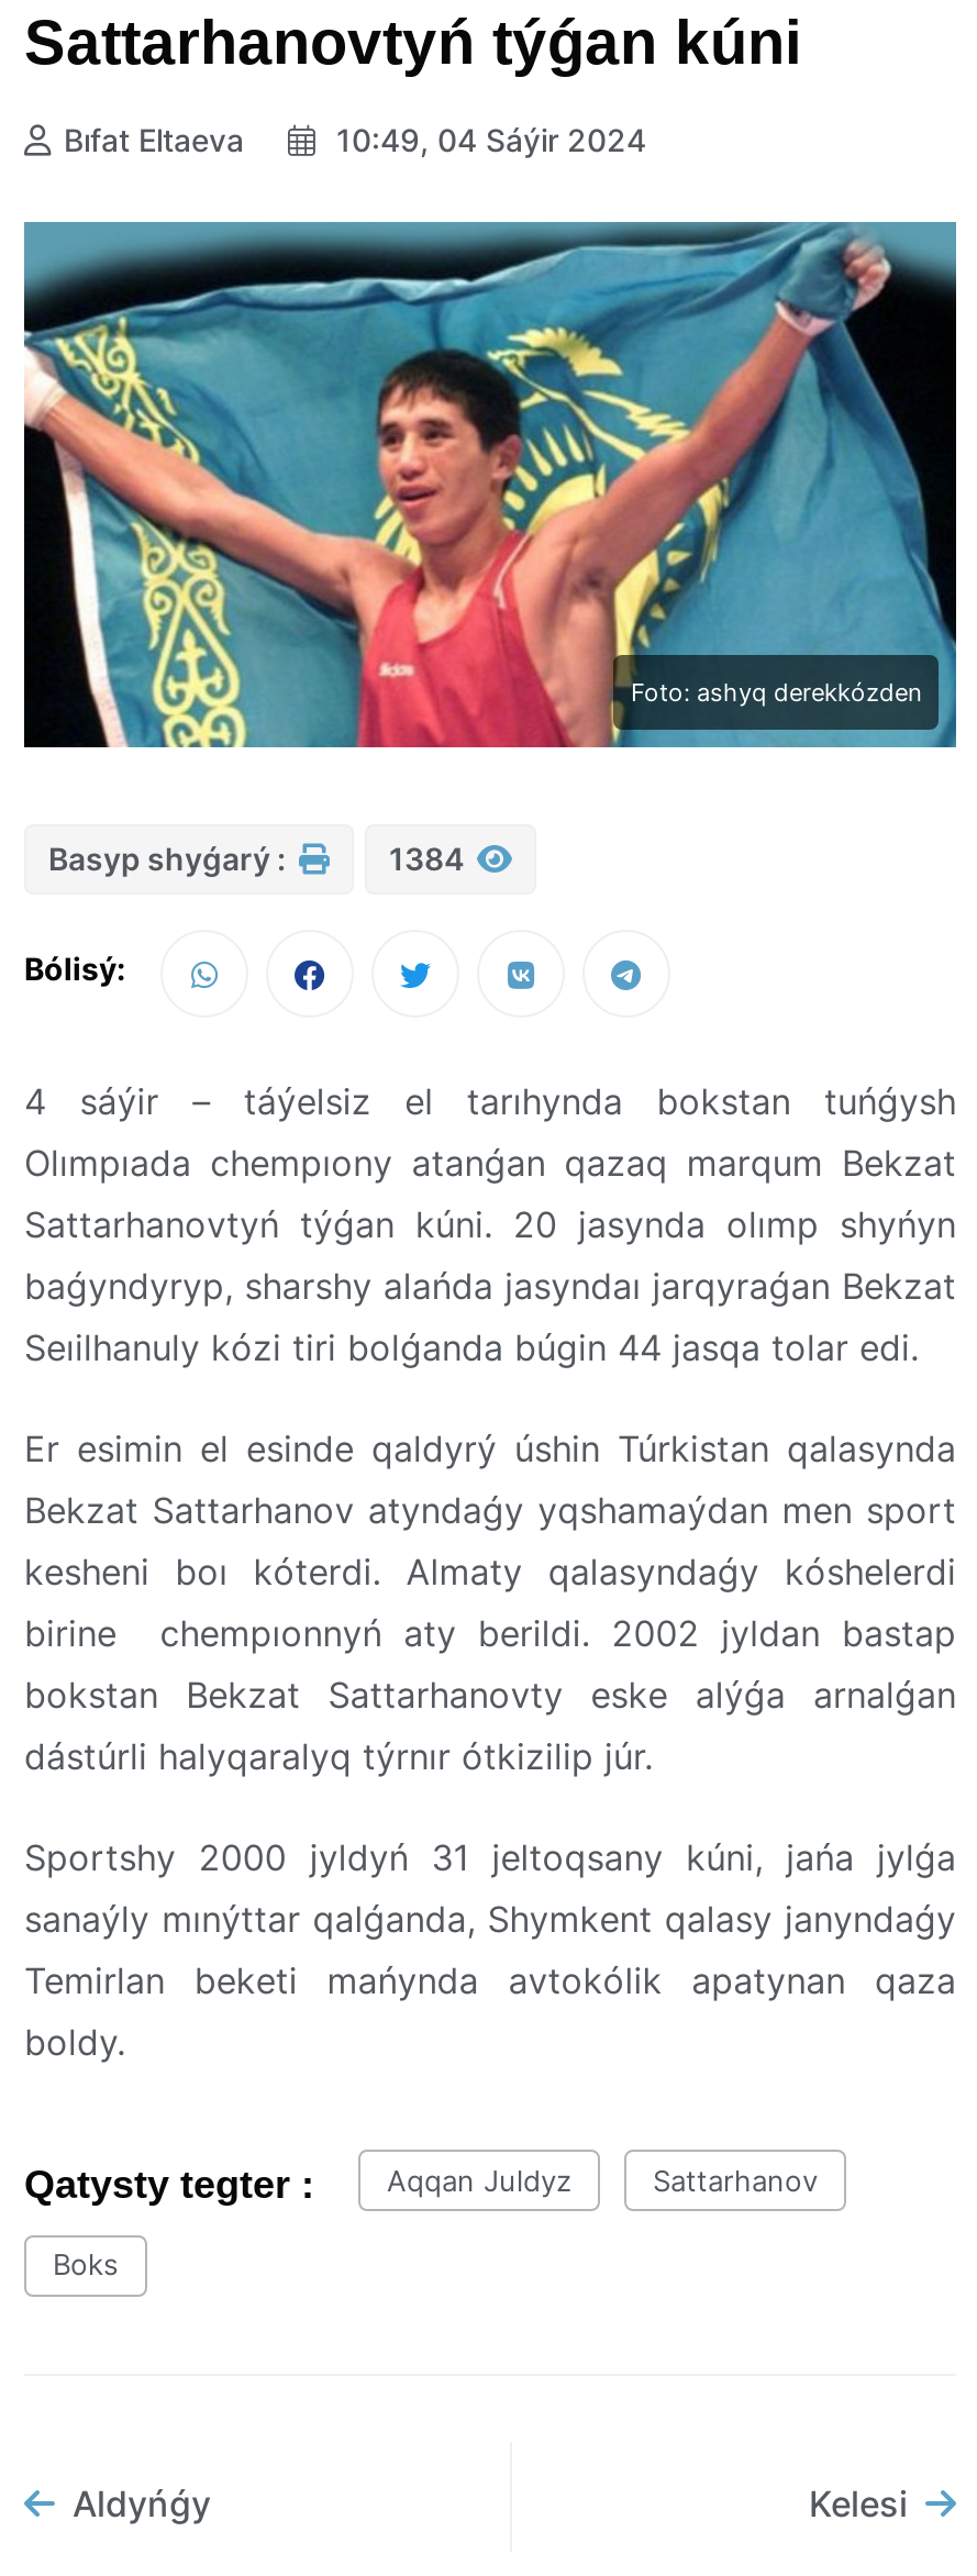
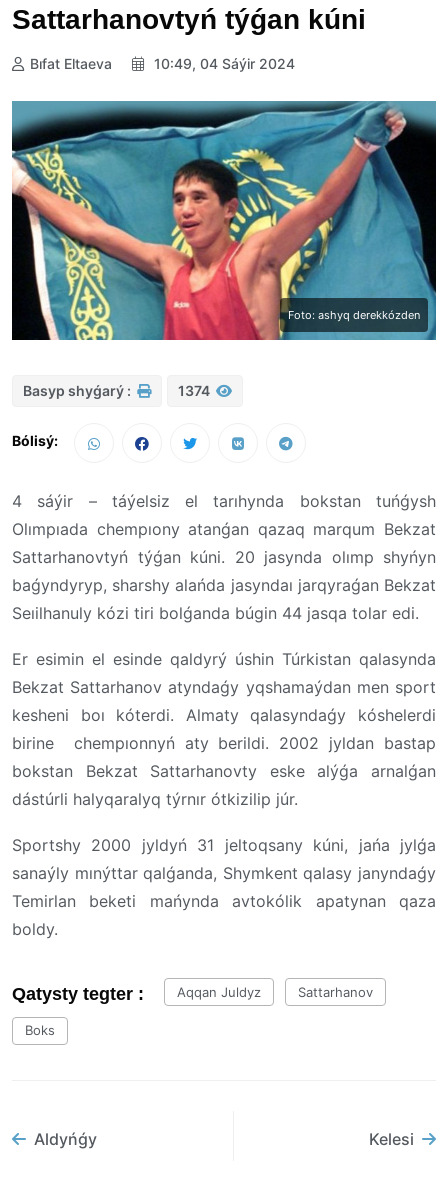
- 1384
+ 1374
